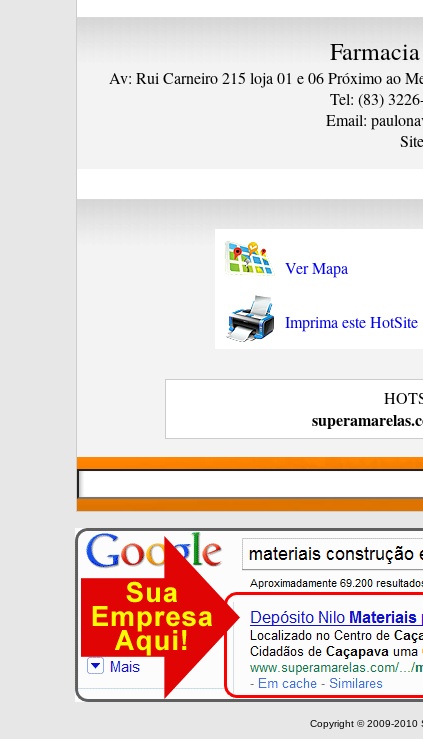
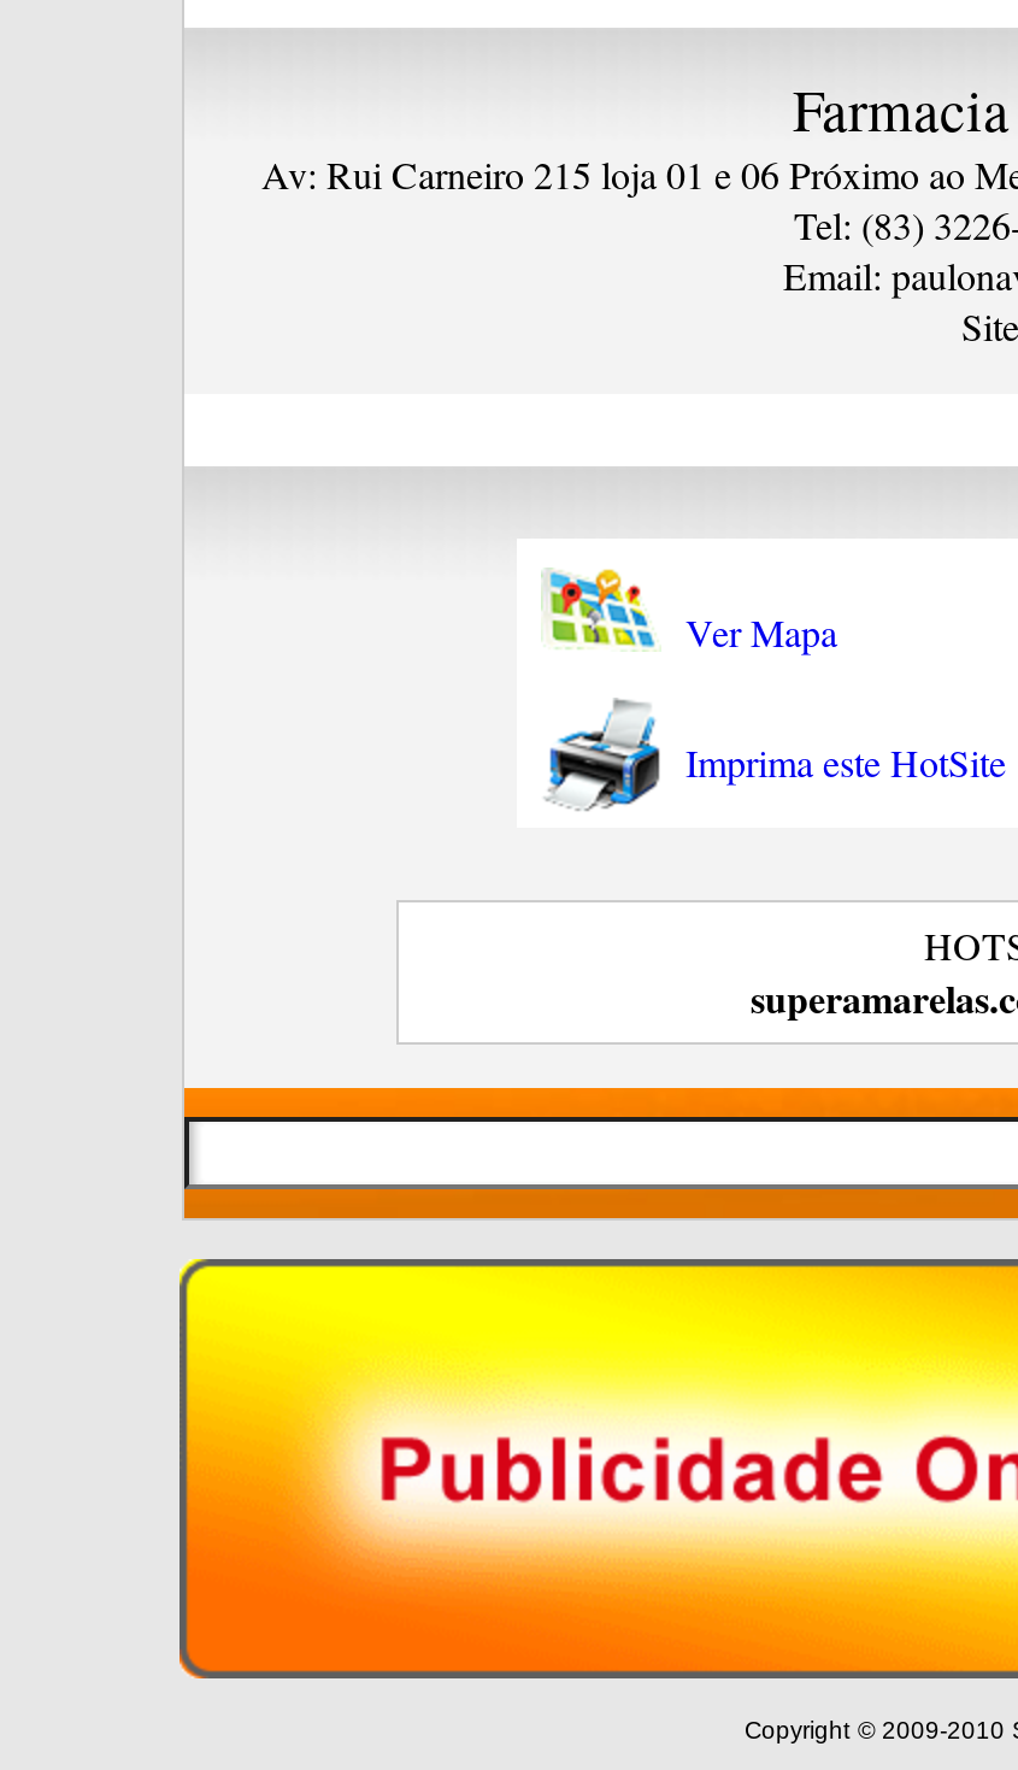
- [image]
+ [image]
